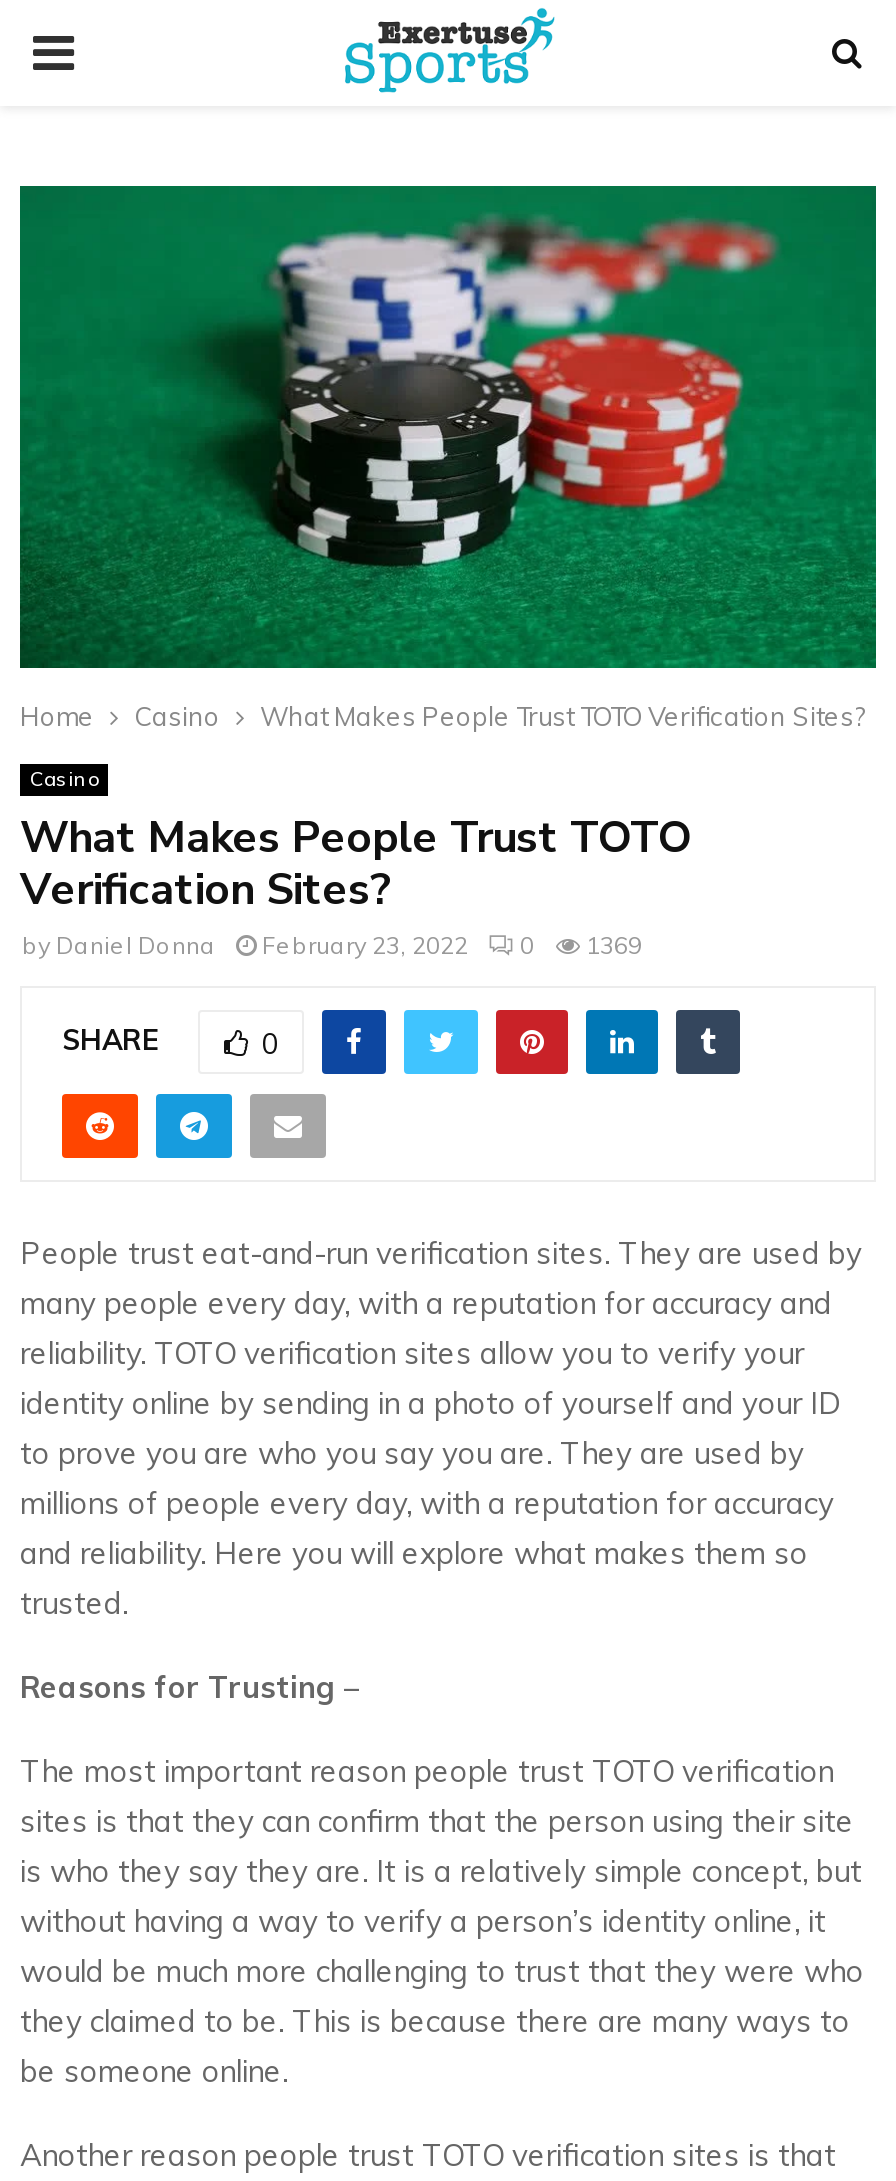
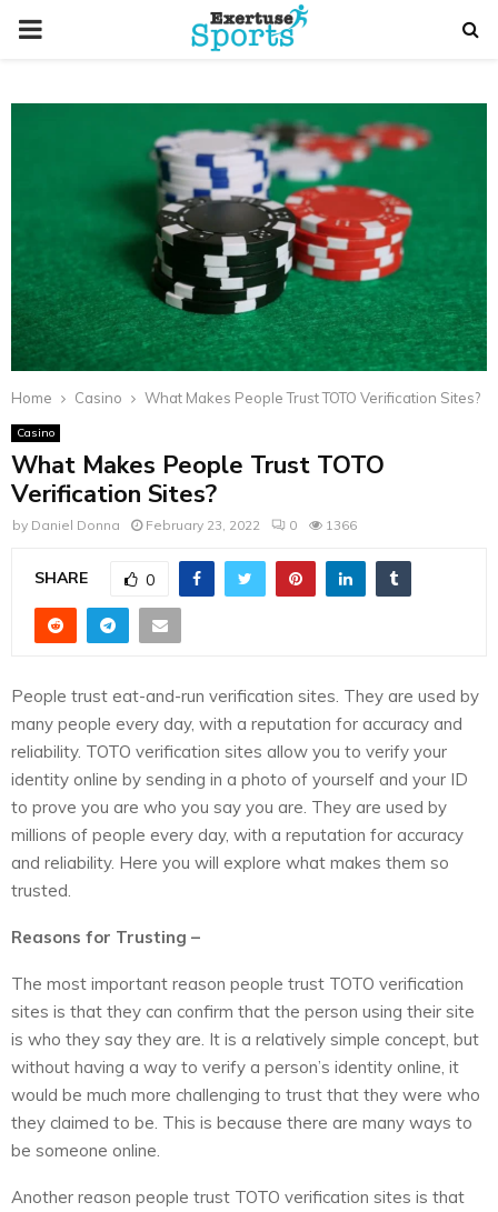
- by Daniel Donna February 23, 2022 0 1369
+ by Daniel Donna February 23, 2022 0 1366
